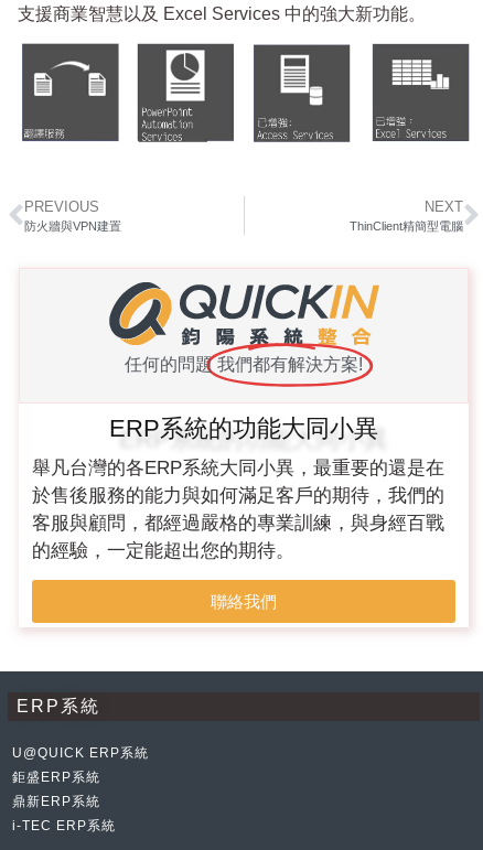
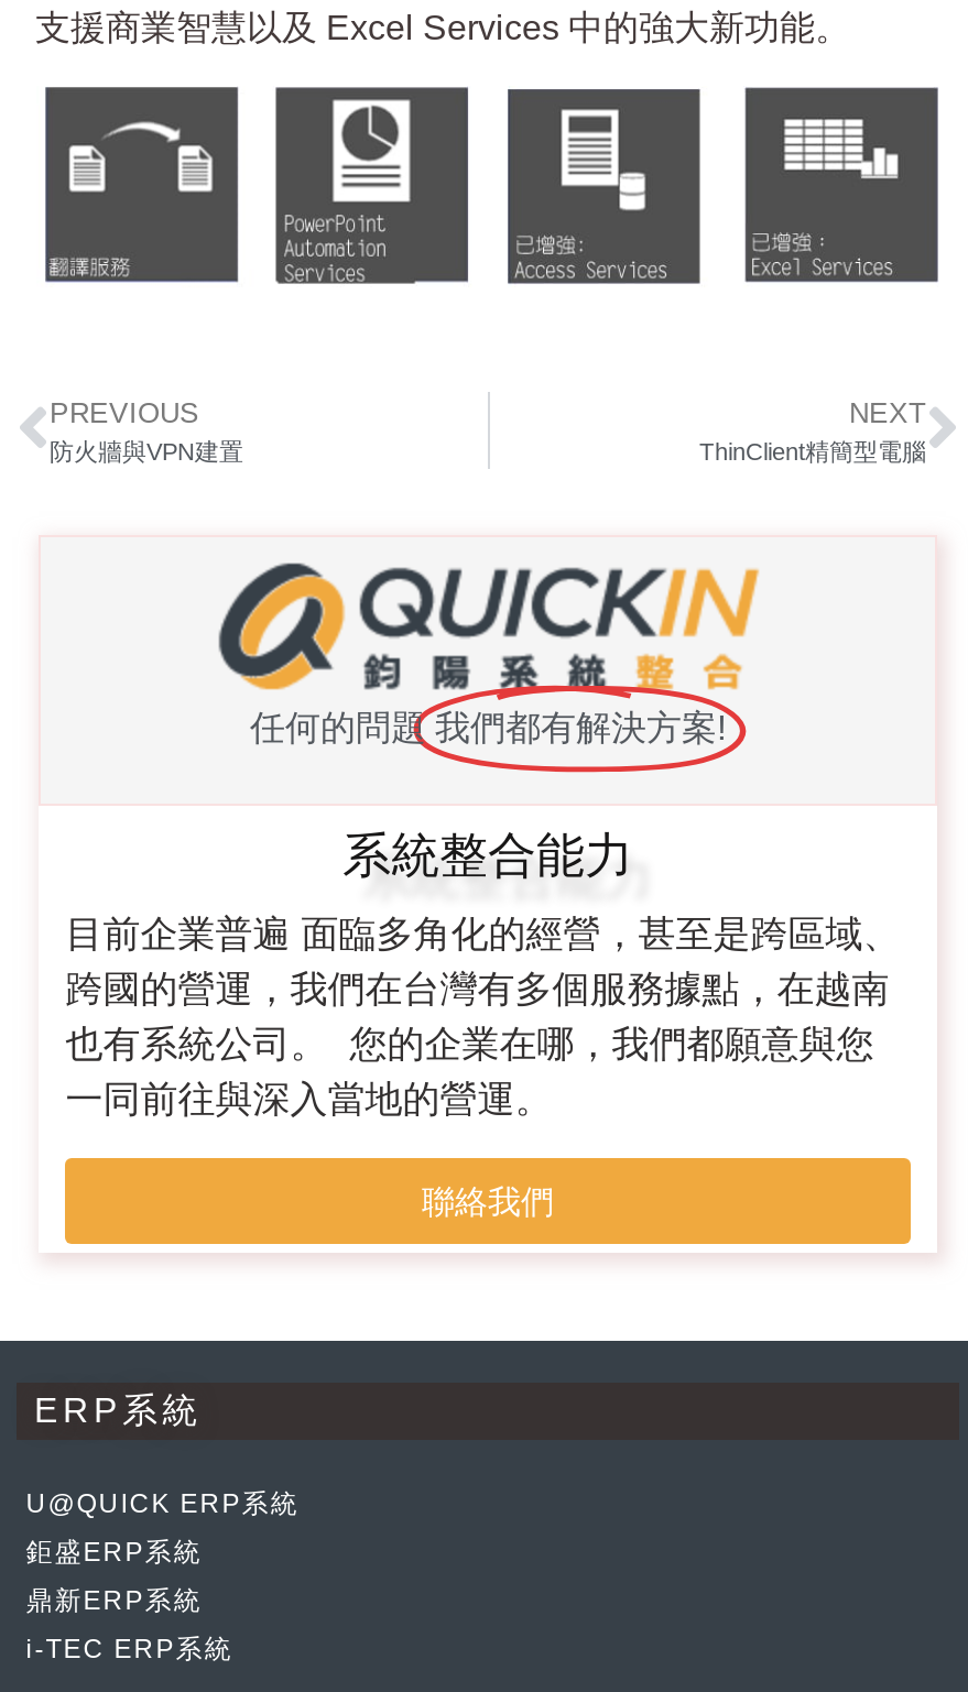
- ERP系統的功能大同小異
+ 系統整合能力

- 舉凡台灣的各ERP系統大同小異，最重要的還是在
- 於售後服務的能力與如何滿足客戶的期待，我們的
- 客服與顧問，都經過嚴格的專業訓練，與身經百戰
- 的經驗，一定能超出您的期待。
+ 目前企業普遍 面臨多角化的經營，甚至是跨區域、
+ 跨國的營運，我們在台灣有多個服務據點，在越南
+ 也有系統公司。 您的企業在哪，我們都願意與您
+ 一同前往與深入當地的營運。
